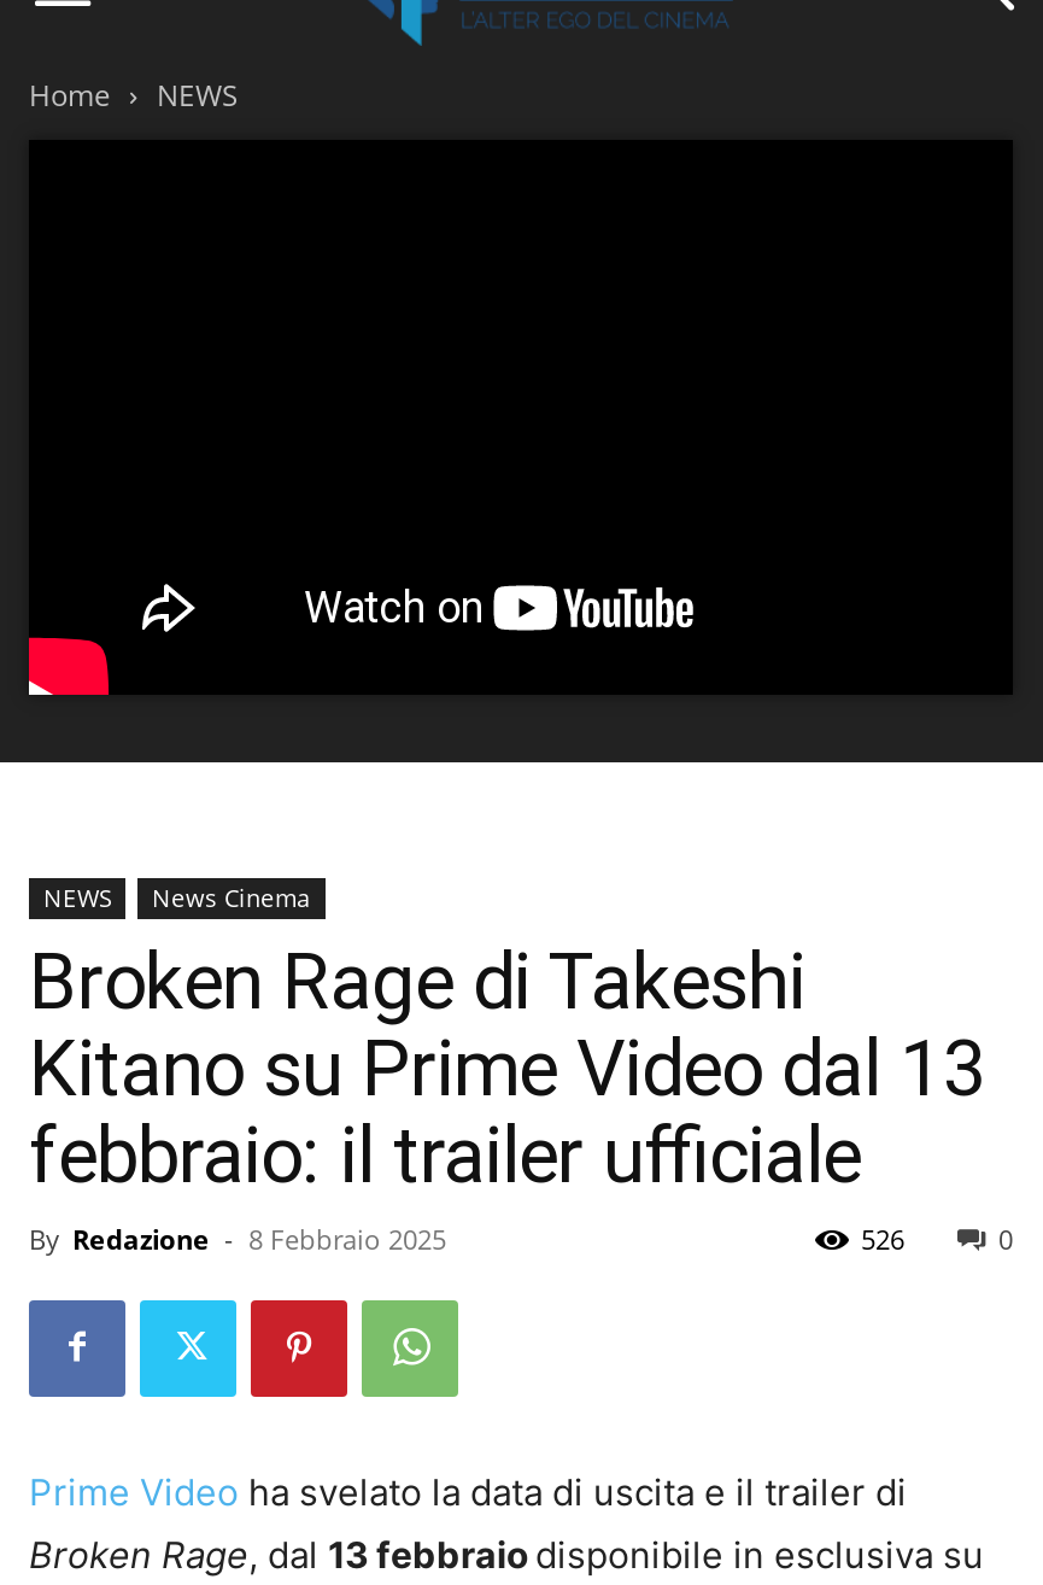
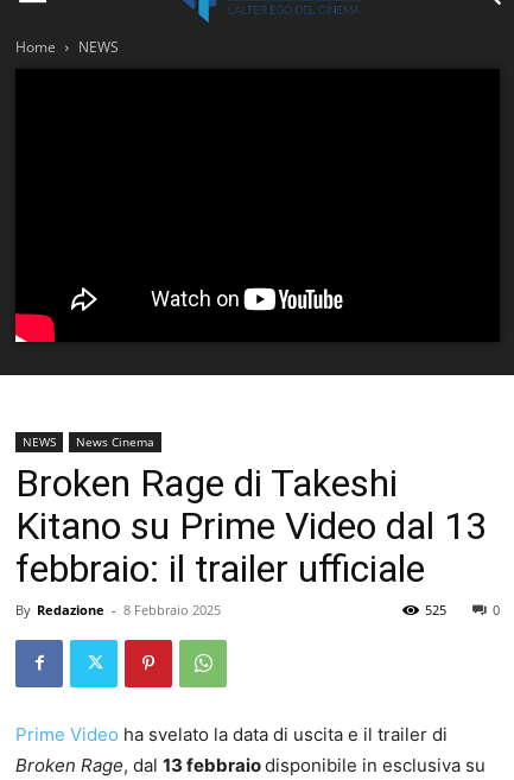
- 526
+ 525
